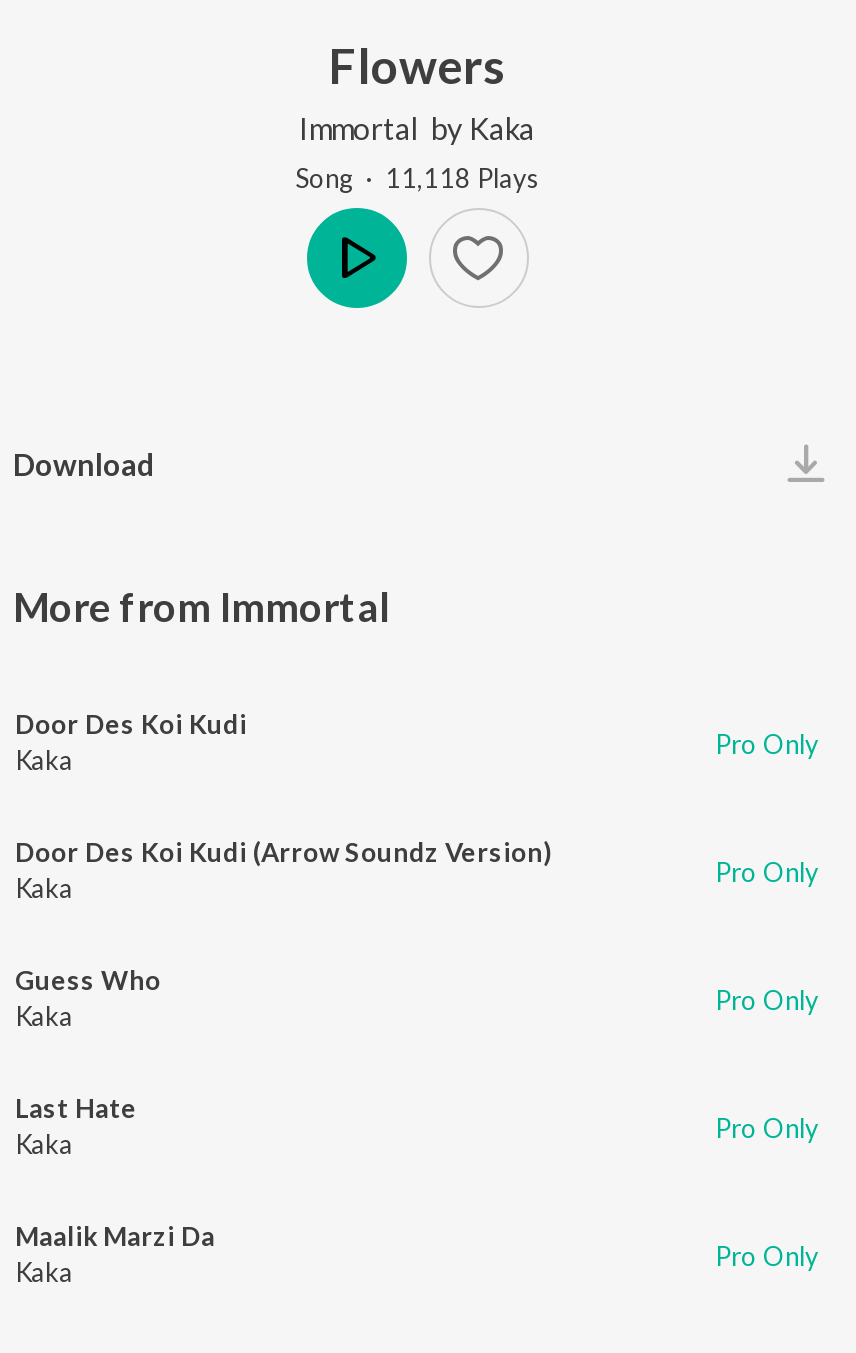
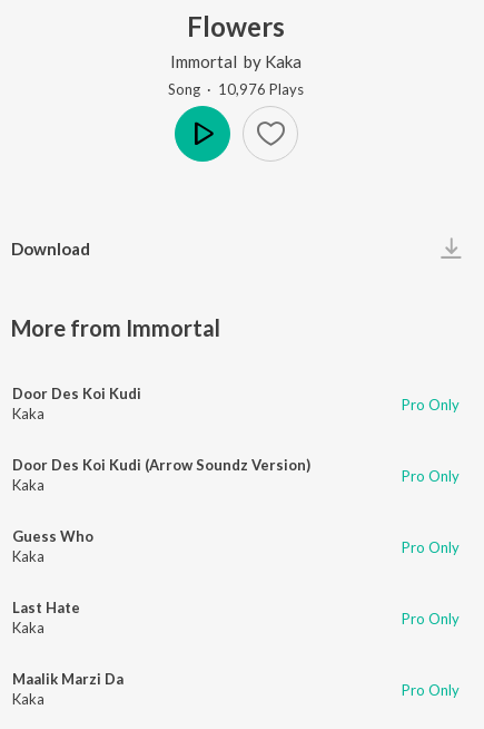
- Song · 11,118 Plays
+ Song · 10,976 Plays
